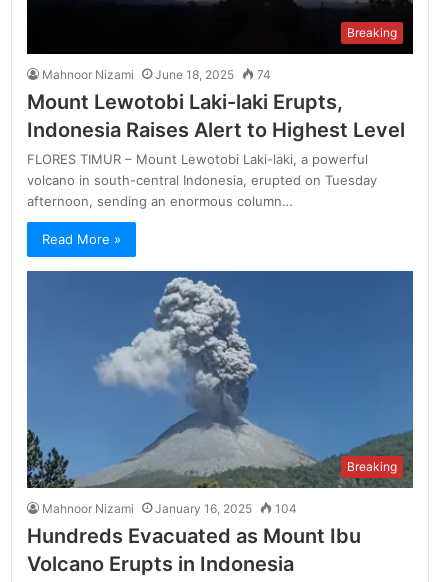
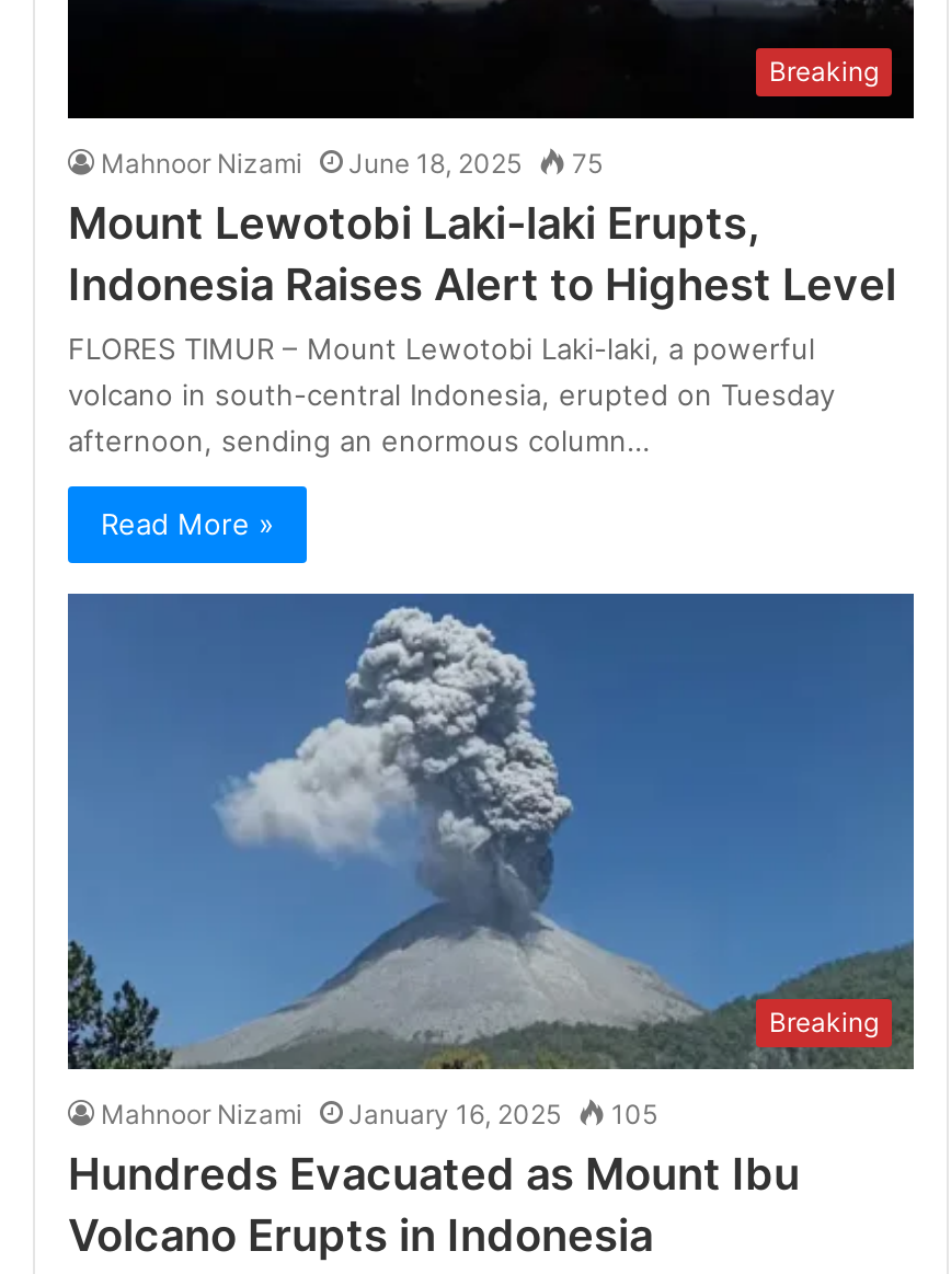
- Mahnoor Nizami June 18, 2025 74
+ Mahnoor Nizami June 18, 2025 75

- Mahnoor Nizami January 16, 2025 104
+ Mahnoor Nizami January 16, 2025 105
